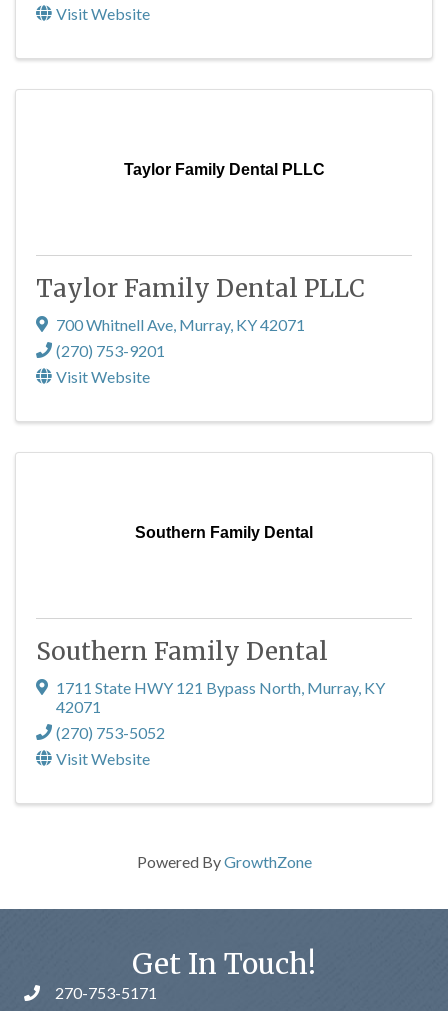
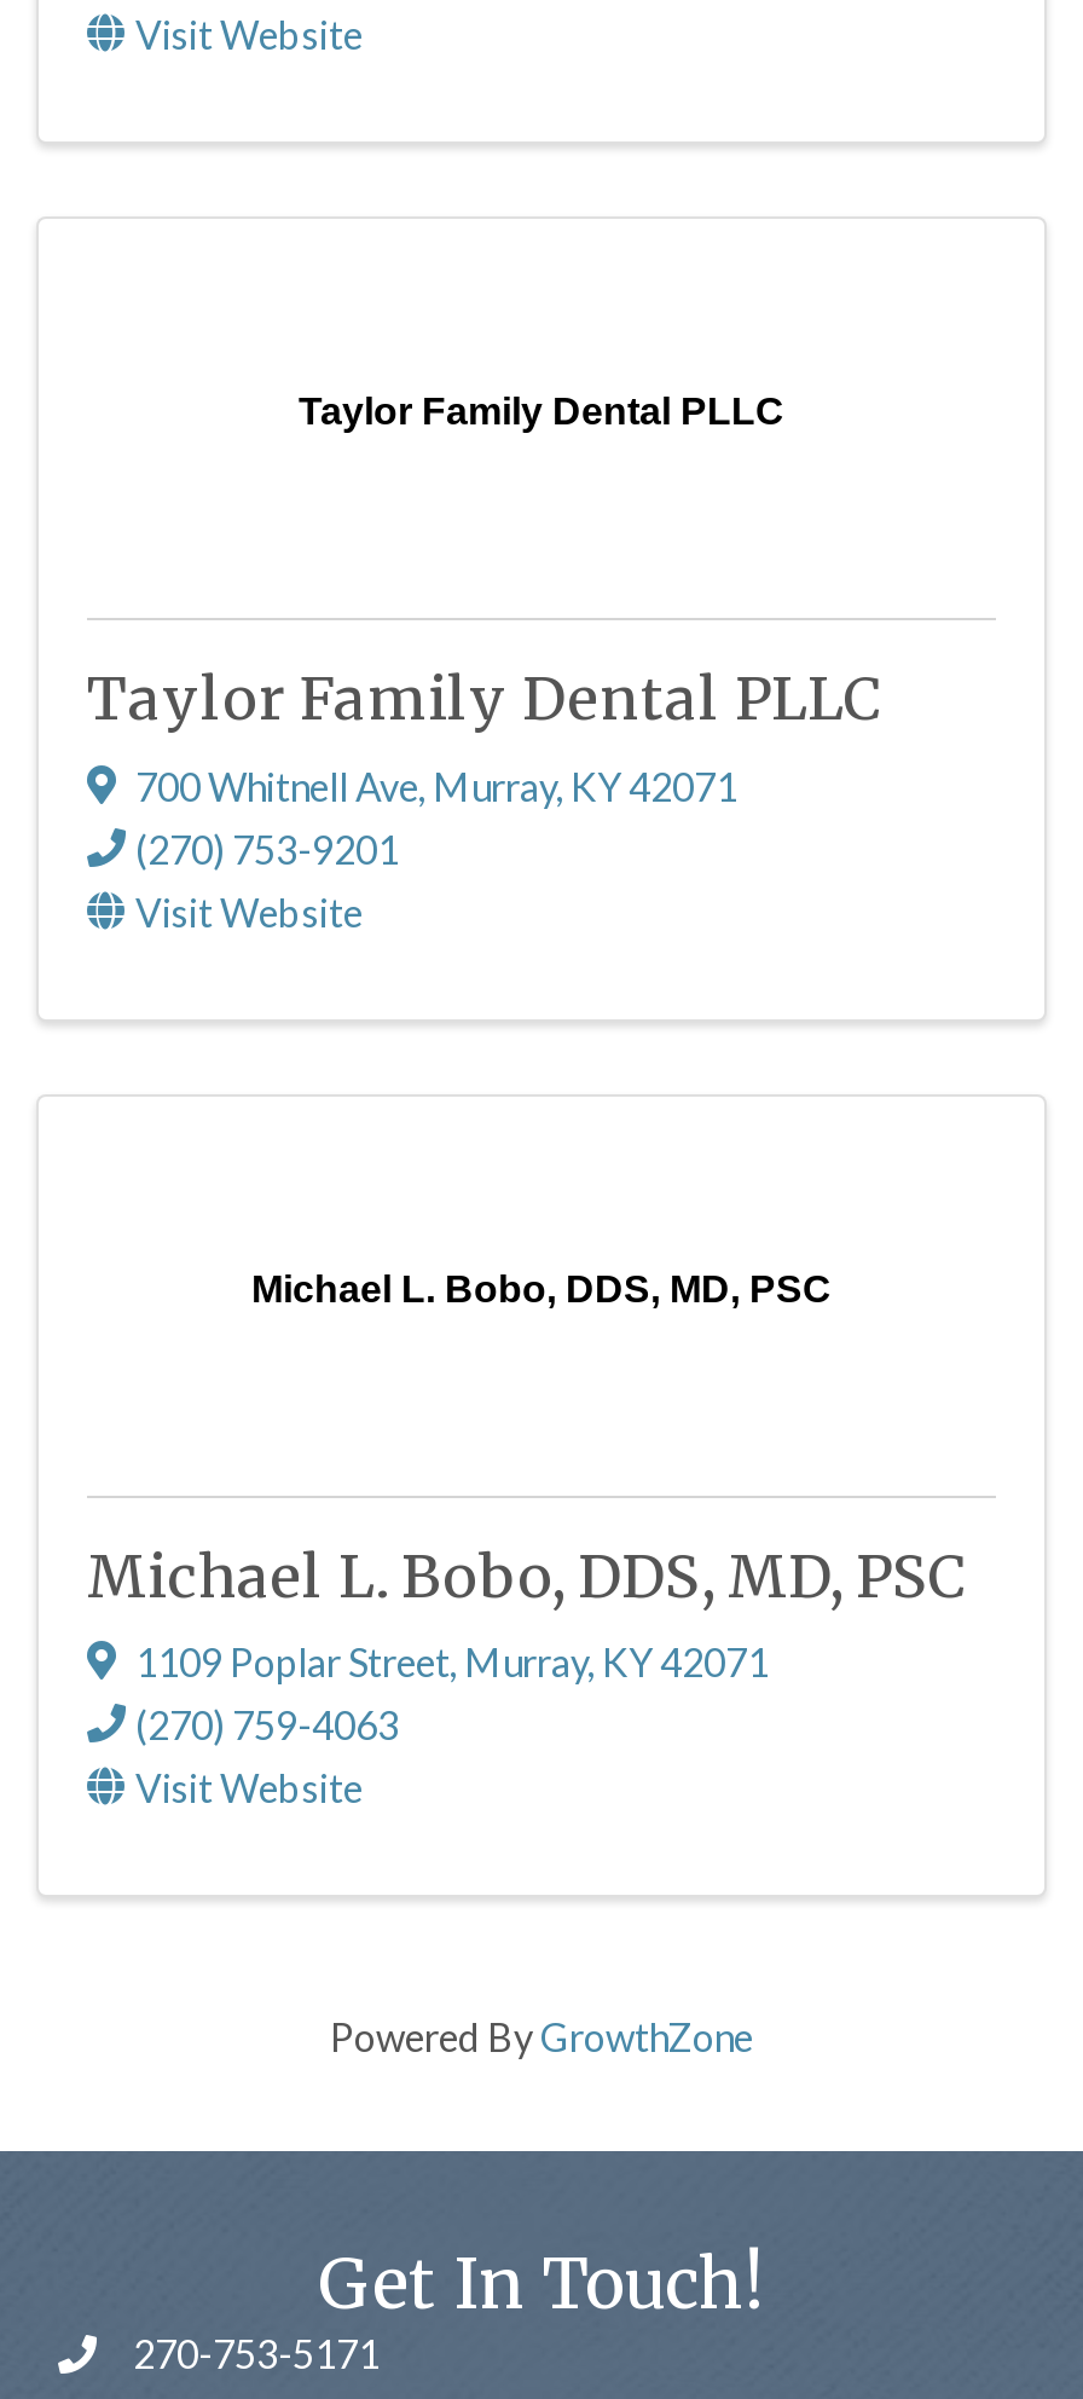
- Southern Family Dental
+ Michael L. Bobo, DDS, MD, PSC

- Southern Family Dental
- 1711 State HWY 121 Bypass North, Murray, KY
- 42071
- (270) 753-5052
+ Michael L. Bobo, DDS, MD, PSC
+ 1109 Poplar Street, Murray, KY 42071
+ (270) 759-4063
